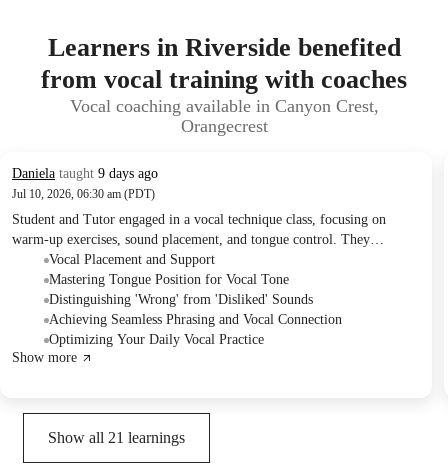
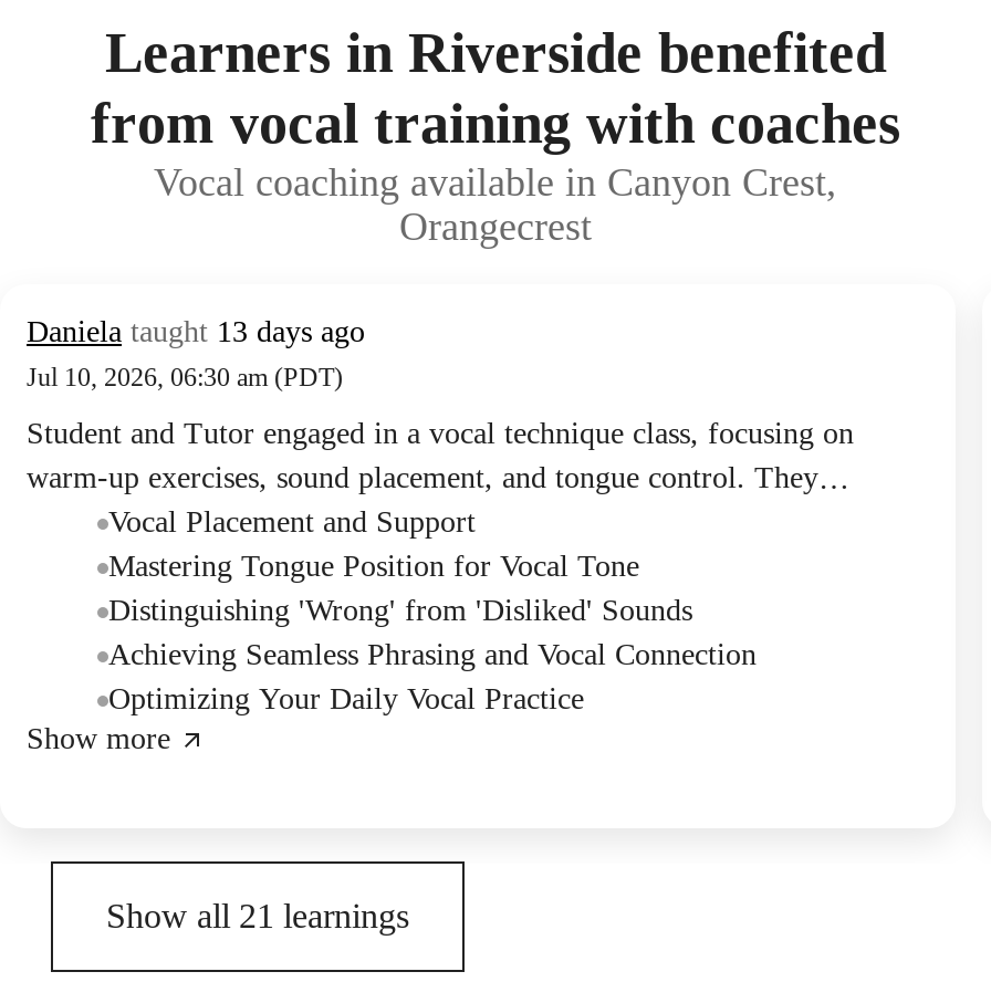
- Daniela taught 9 days ago
+ Daniela taught 13 days ago
